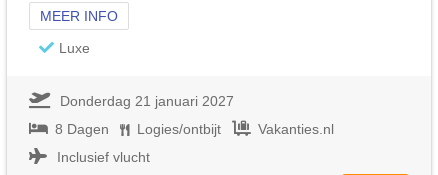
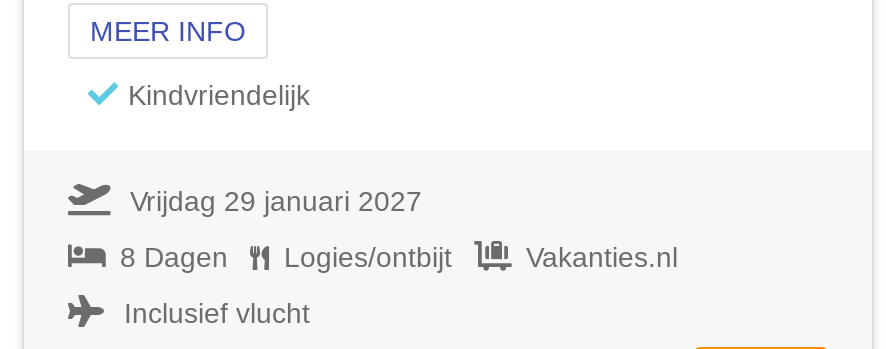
- Luxe
+ Kindvriendelijk

- Donderdag 21 januari 2027
+ Vrijdag 29 januari 2027
